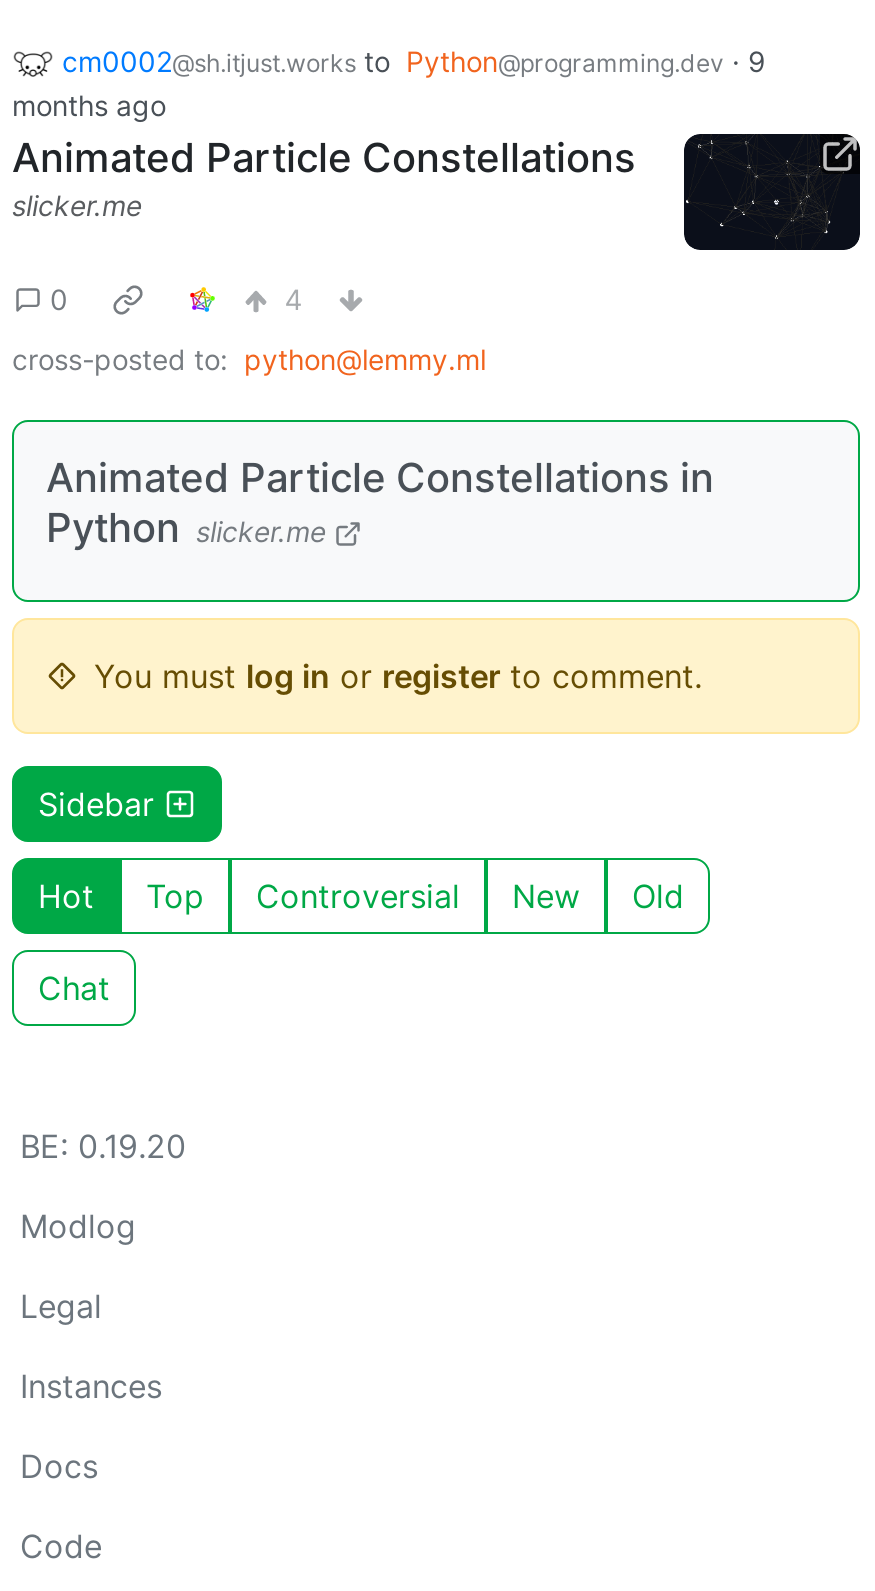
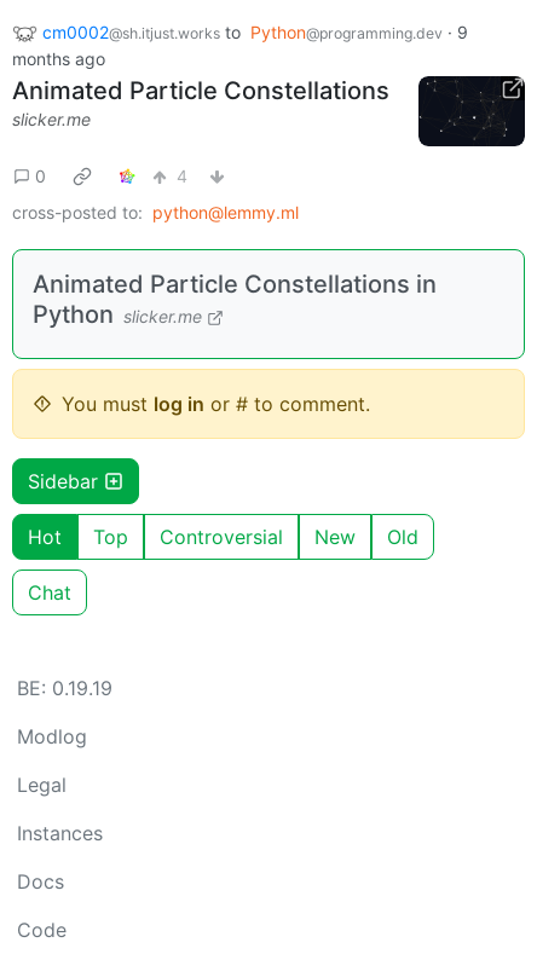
- You must log in or register to comment.
+ You must log in or # to comment.

- BE: 0.19.20
+ BE: 0.19.19
